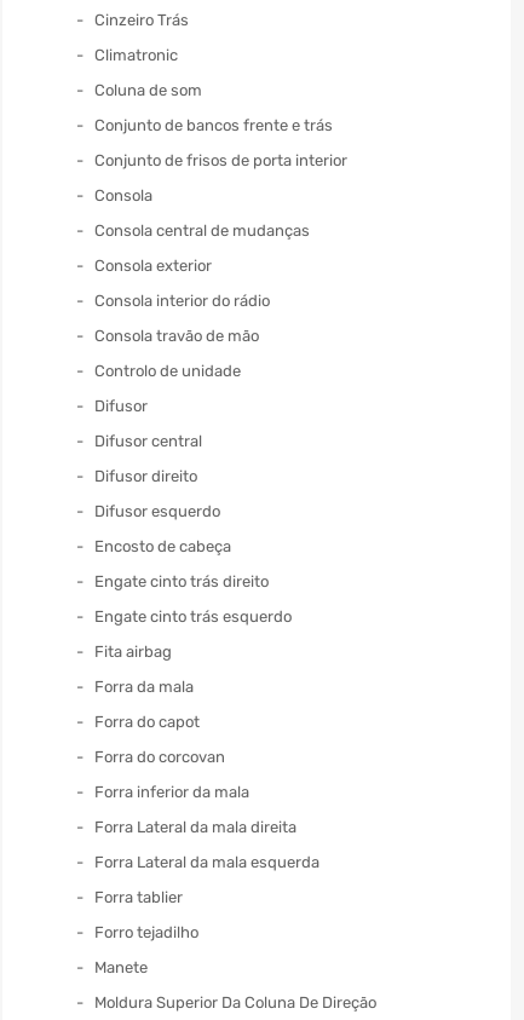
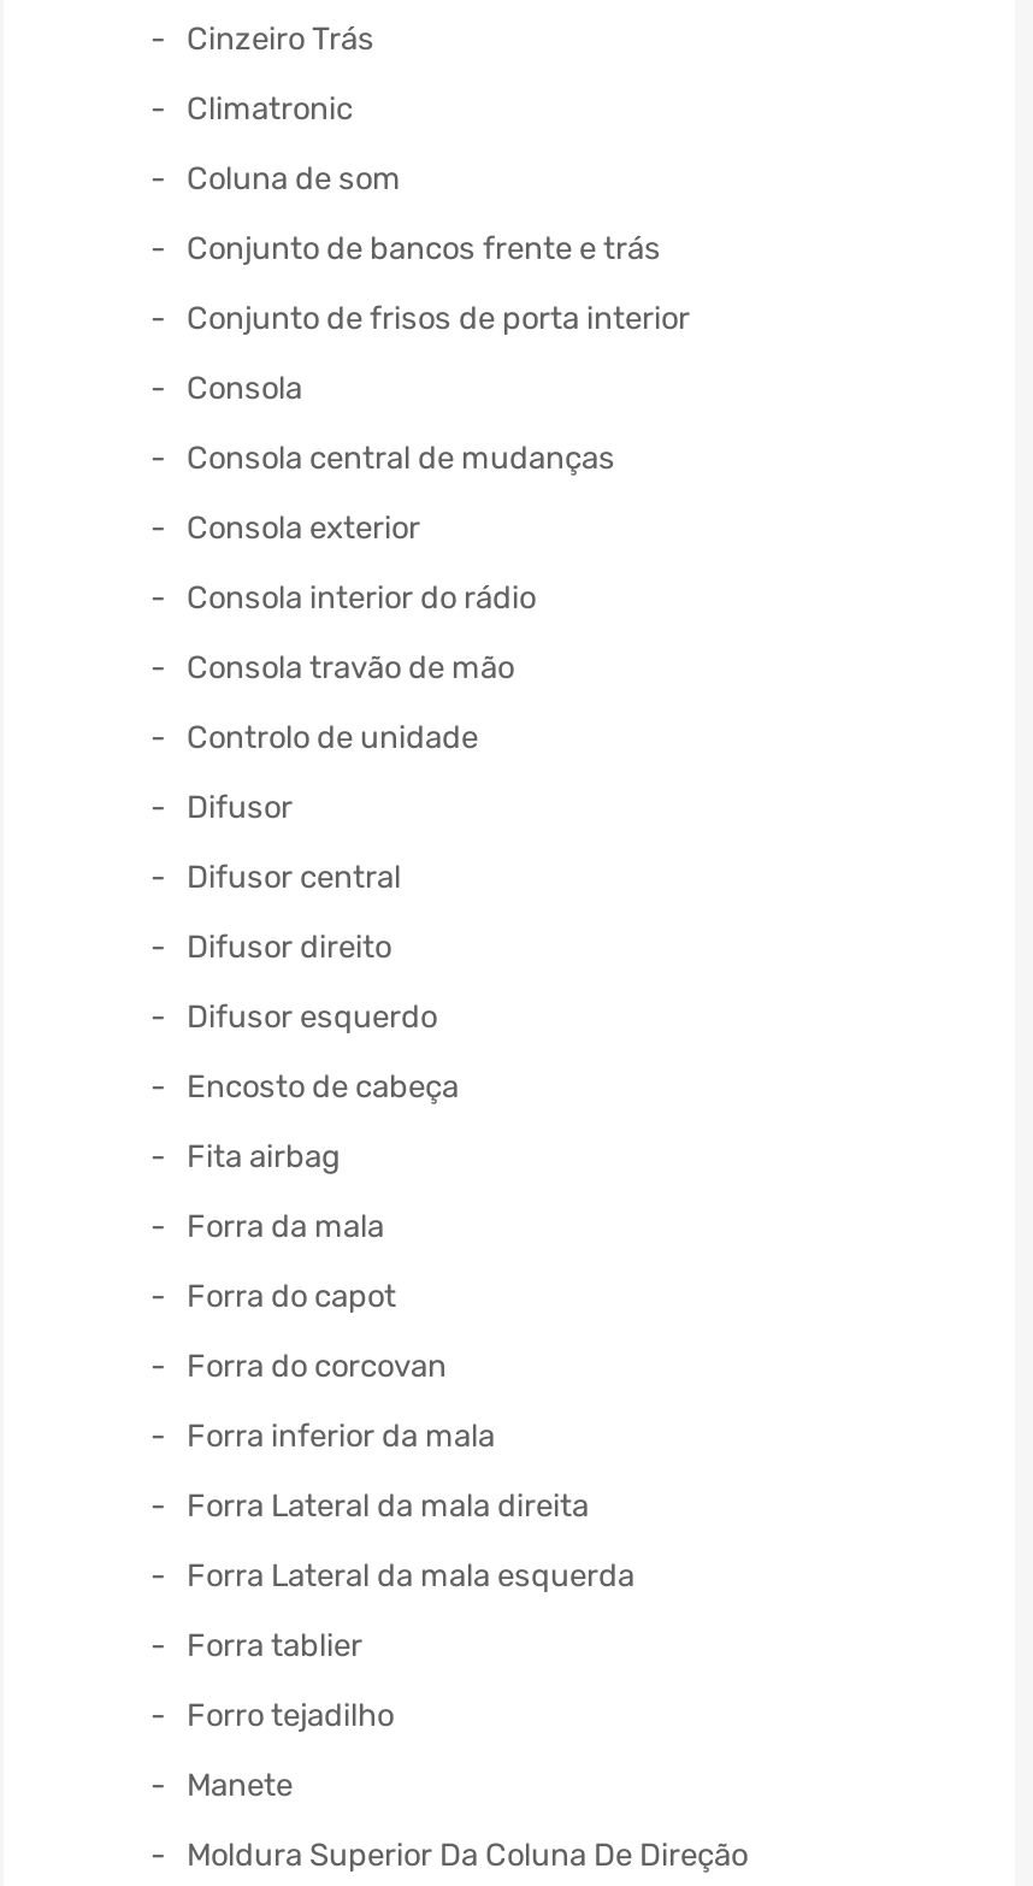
- Engate cinto trás direito
- Engate cinto trás esquerdo
